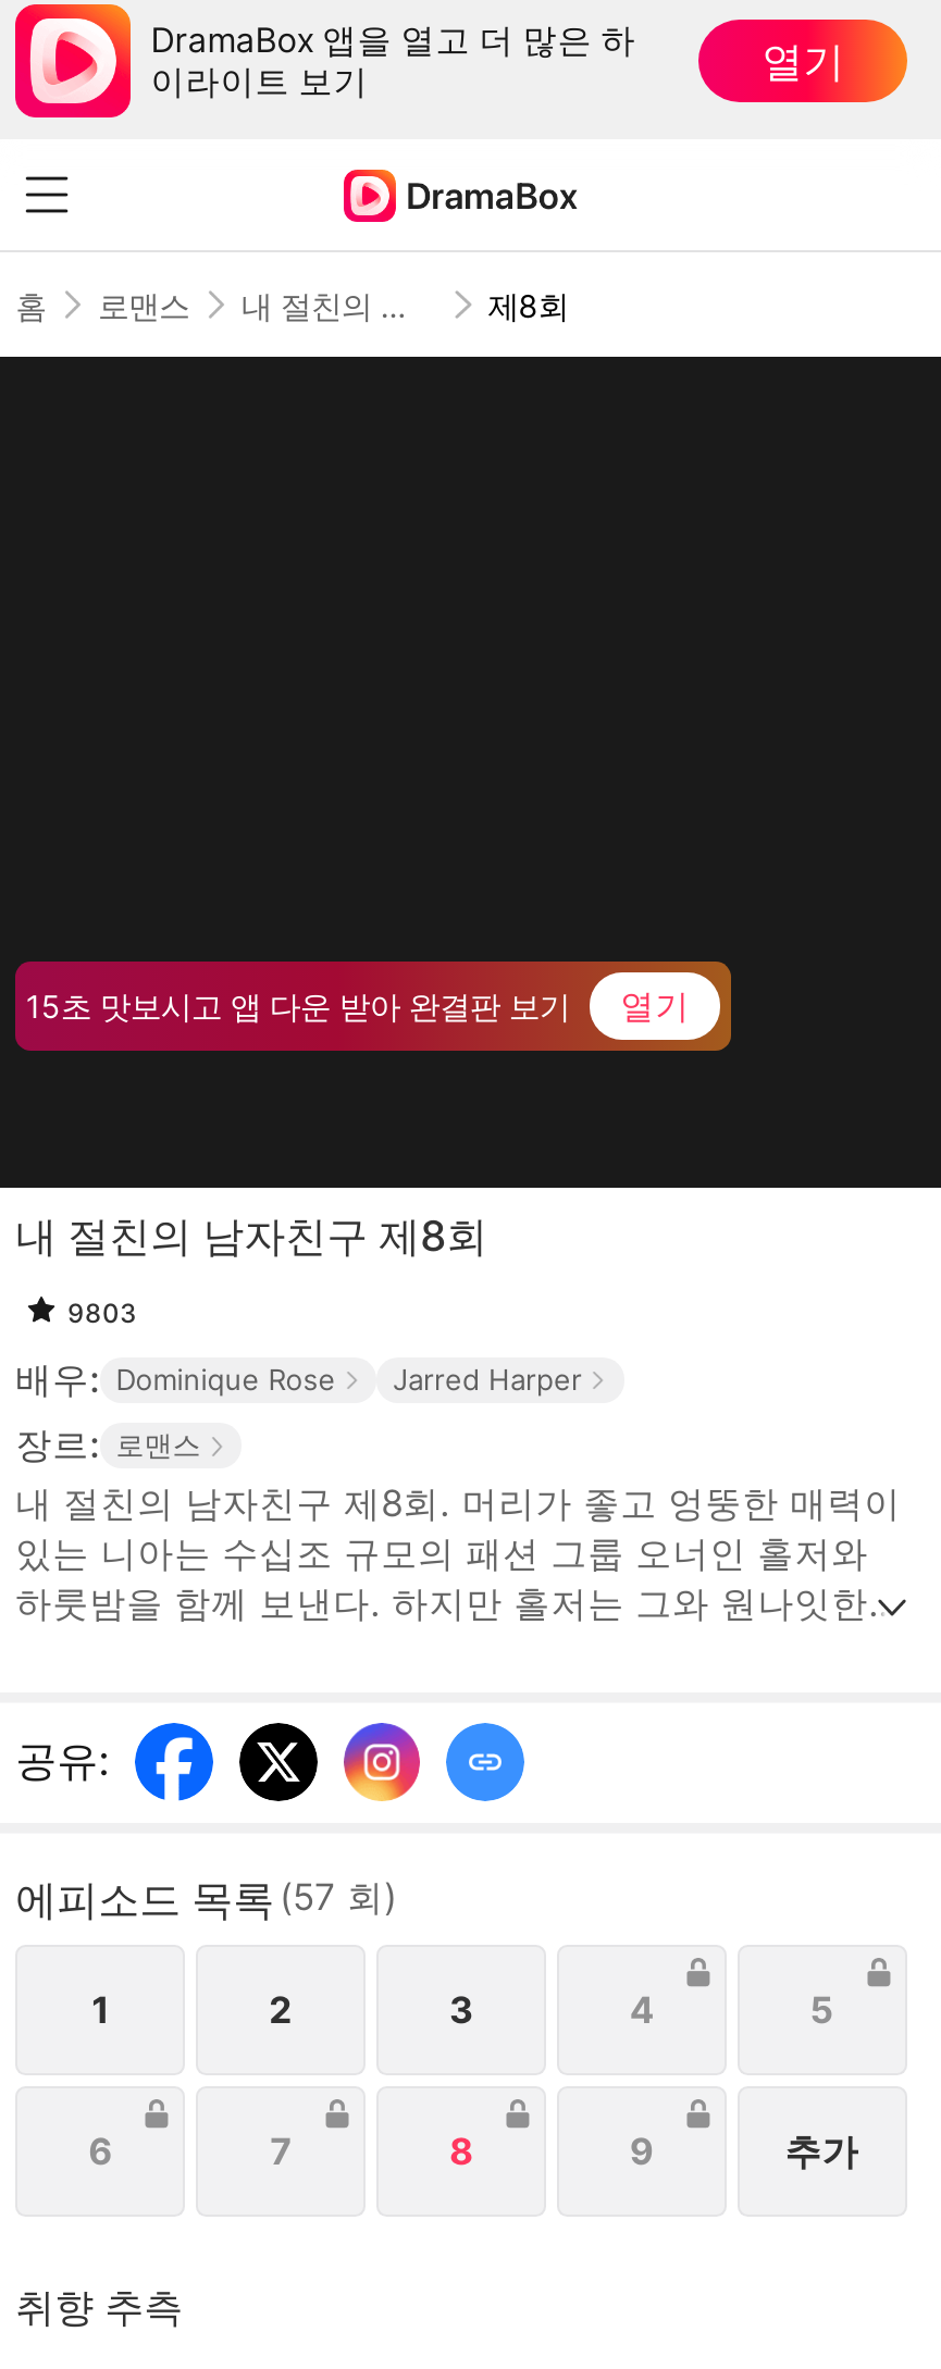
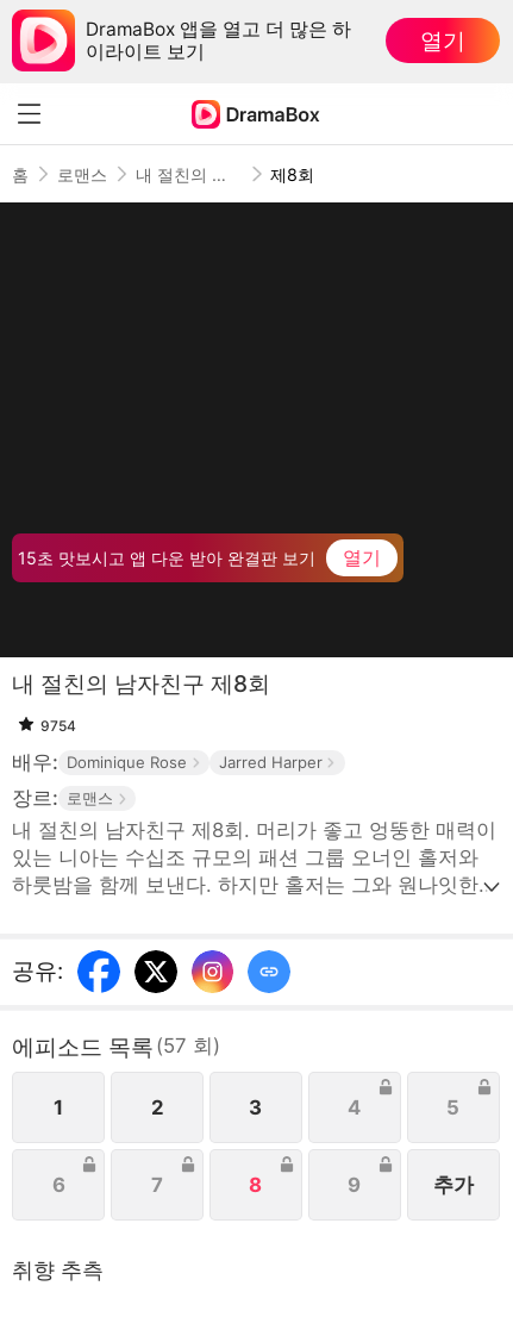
- 9803
+ 9754
